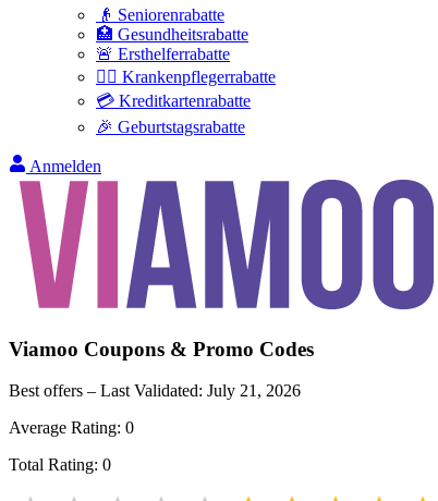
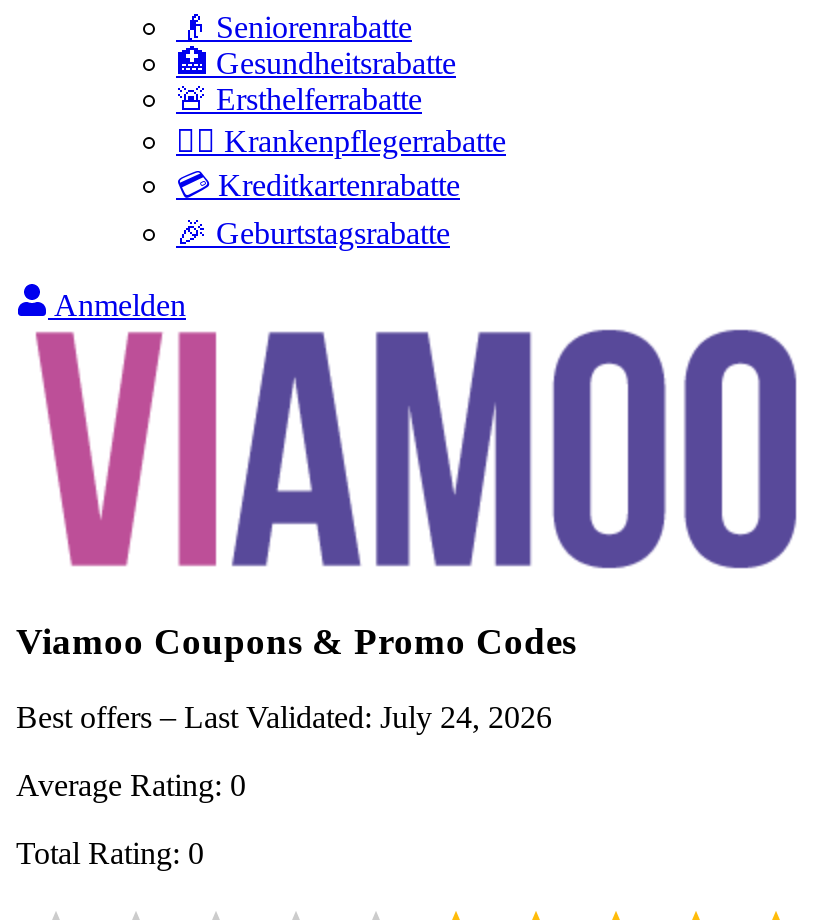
- Best offers – Last Validated: July 21, 2026
+ Best offers – Last Validated: July 24, 2026
